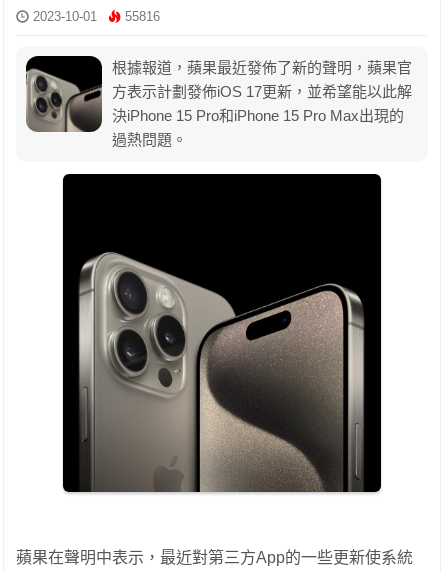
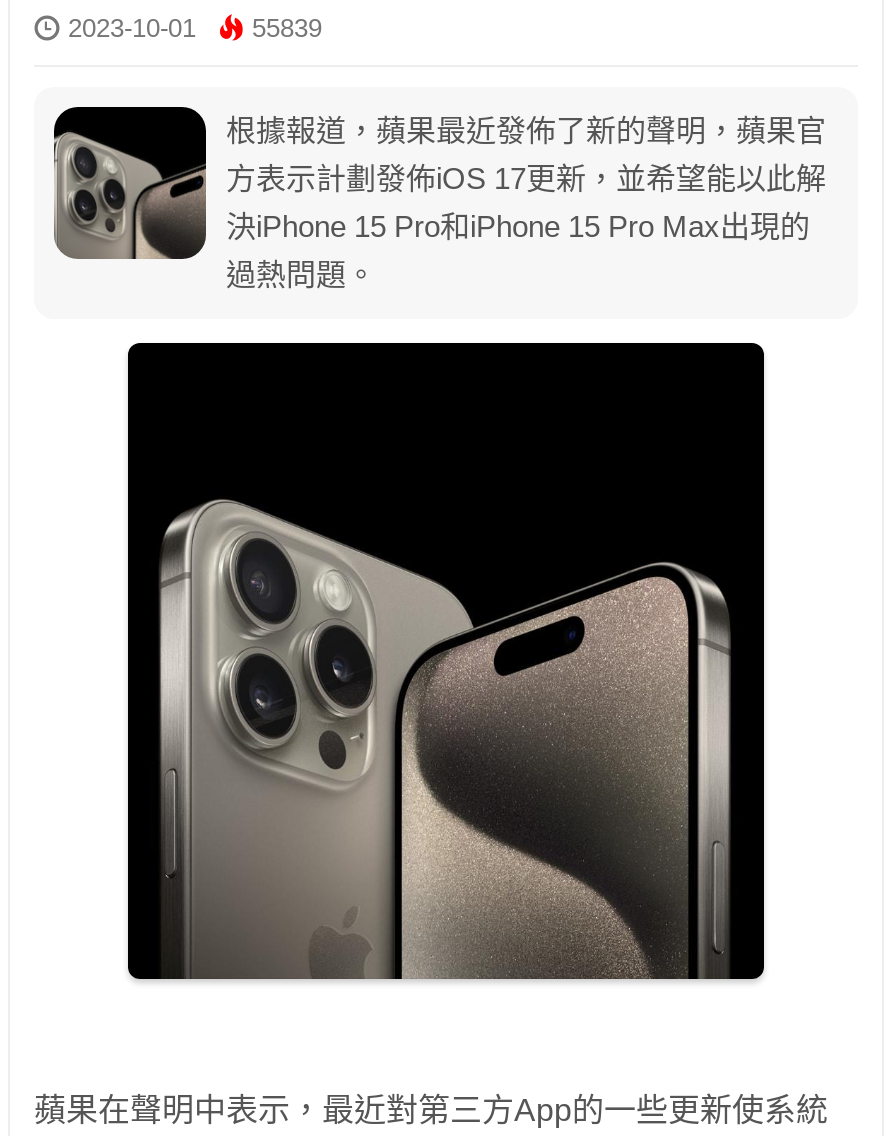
- 2023-10-01 55816
+ 2023-10-01 55839
